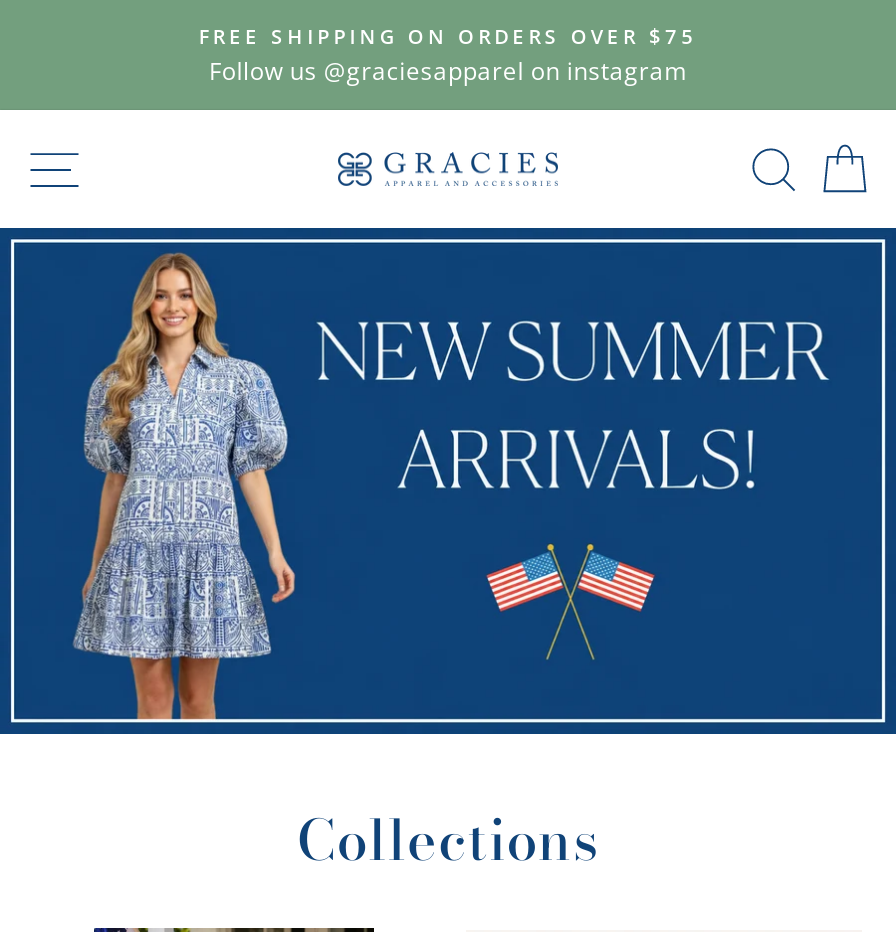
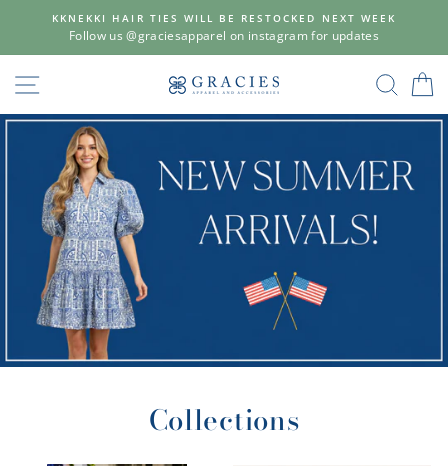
- FREE SHIPPING ON ORDERS OVER $75
- Follow us @graciesapparel on instagram
+ KKNEKKI HAIR TIES WILL BE RESTOCKED NEXT WEEK
+ Follow us @graciesapparel on instagram for updates
